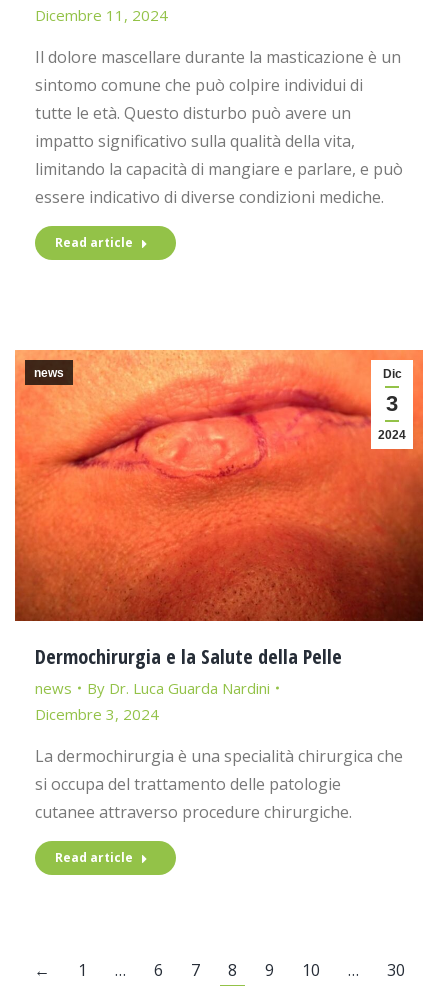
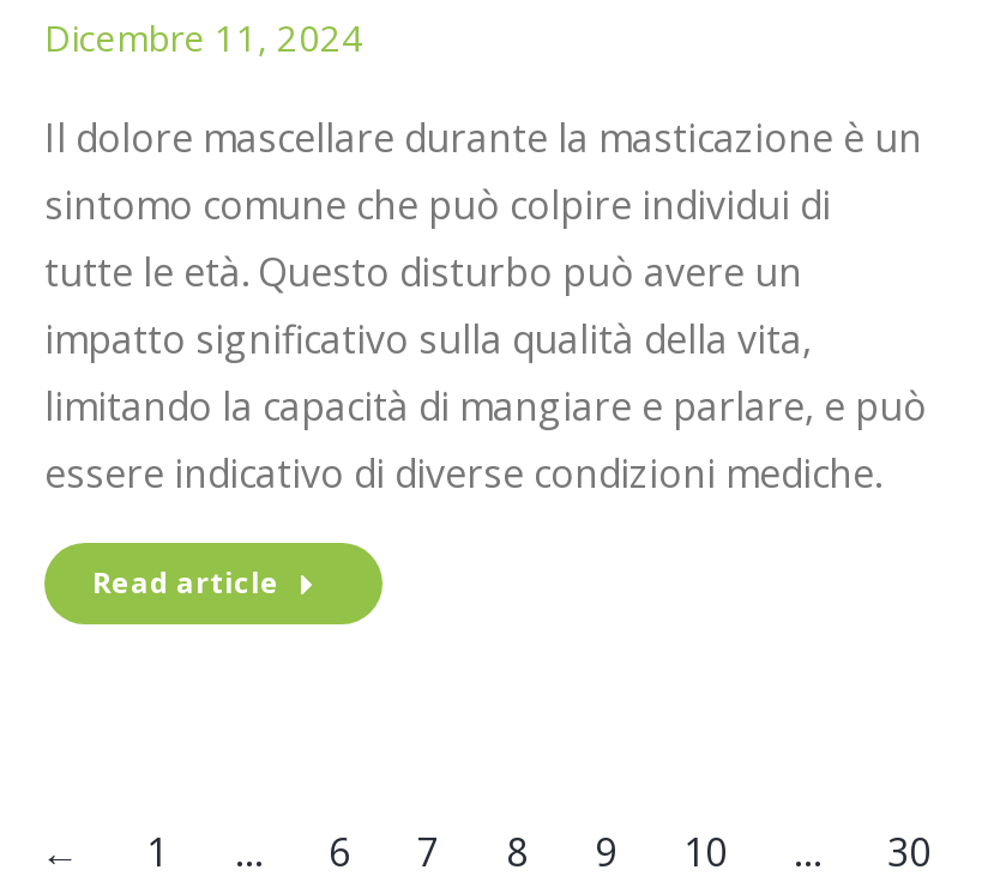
- [image]
- Dic
- 3
- 2024

- news

- Dermochirurgia e la Salute della Pelle
- news
- By Dr. Luca Guarda Nardini
- Dicembre 3, 2024
- La dermochirurgia è una specialità chirurgica che
- si occupa del trattamento delle patologie
- cutanee attraverso procedure chirurgiche.
- Read article
